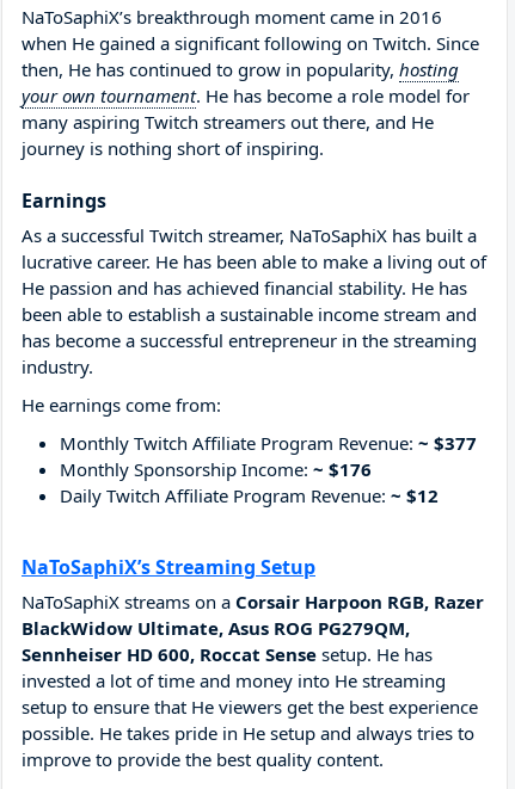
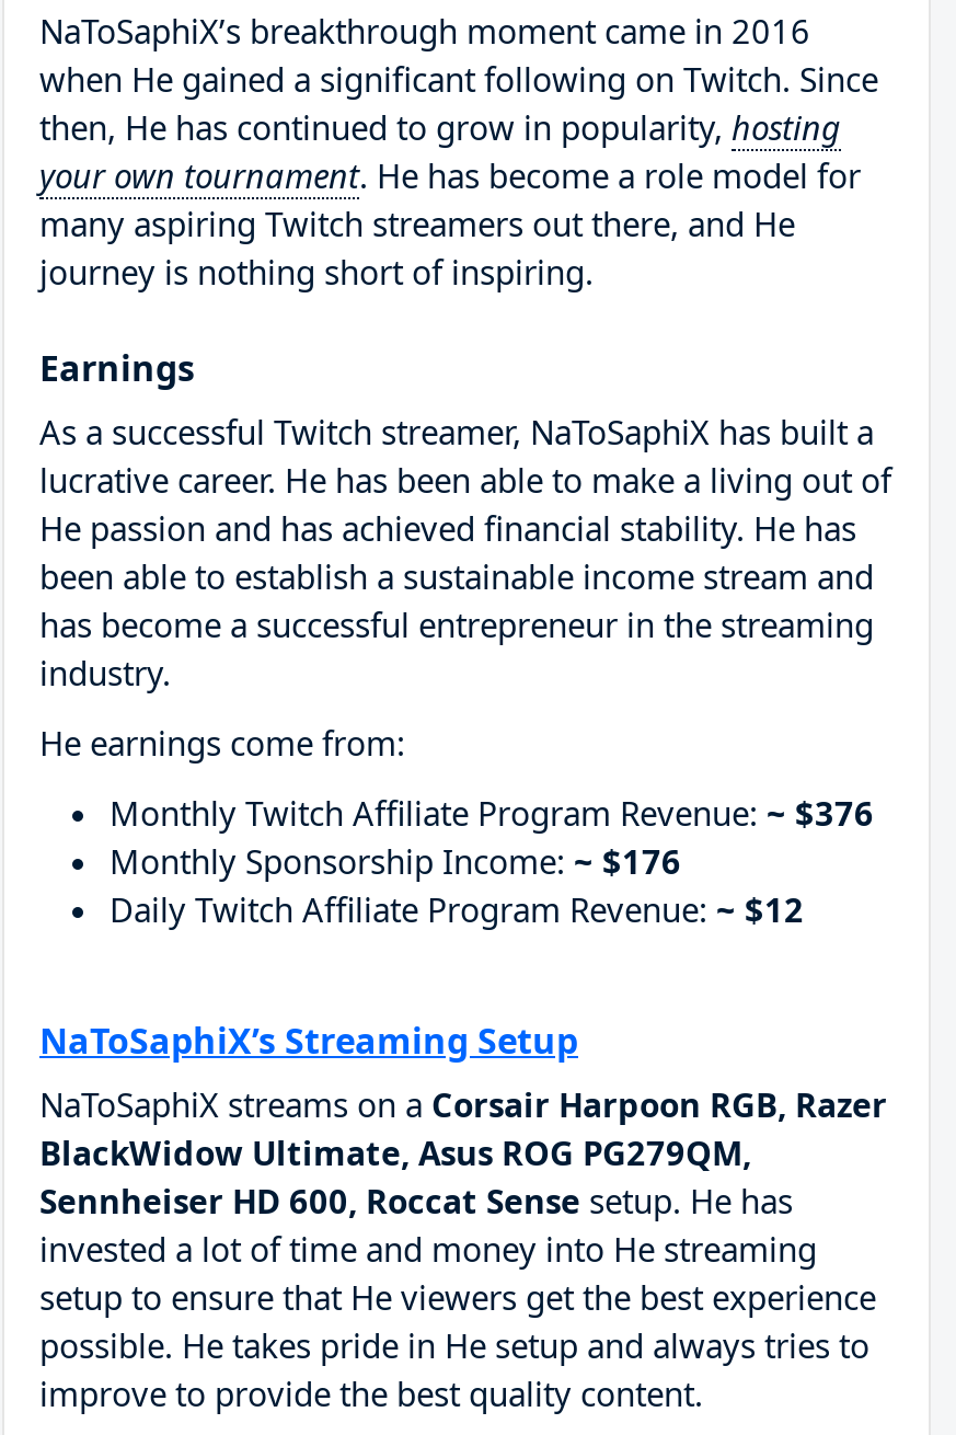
- Monthly Twitch Affiliate Program Revenue: ~ $377
+ Monthly Twitch Affiliate Program Revenue: ~ $376
